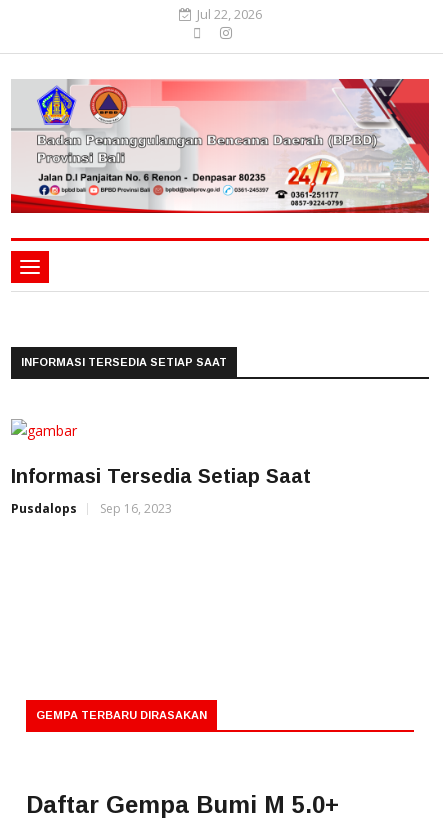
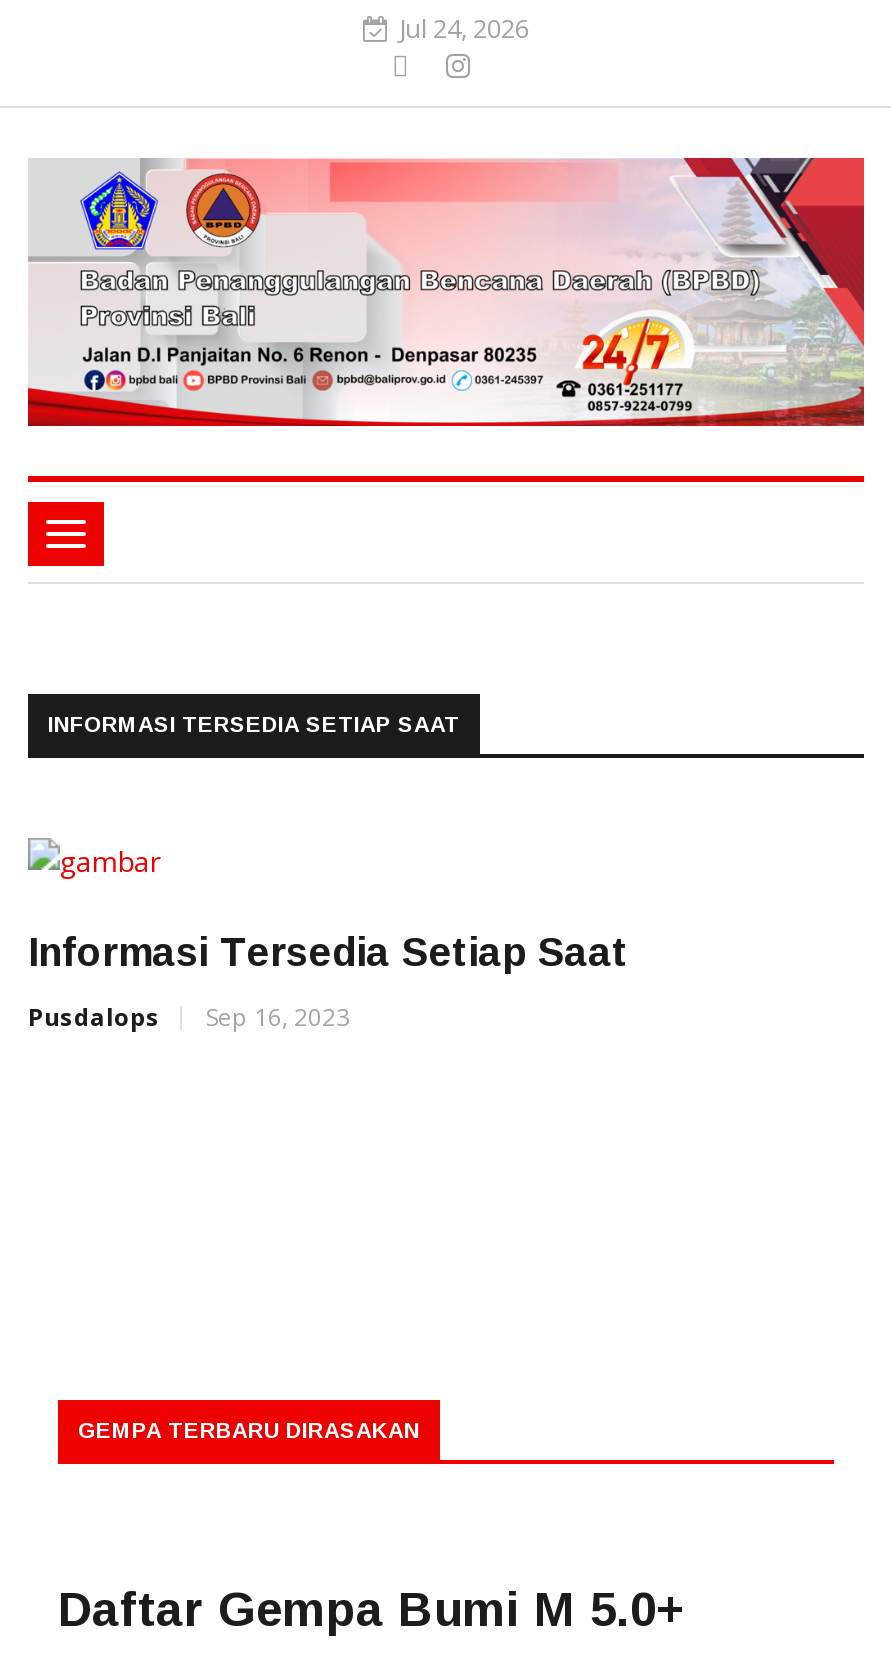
- Jul 22, 2026
+ Jul 24, 2026
